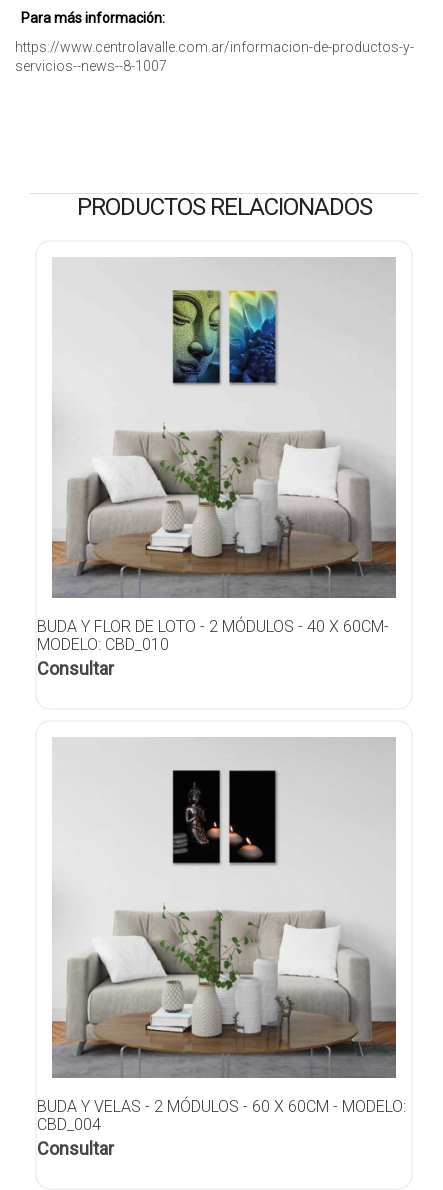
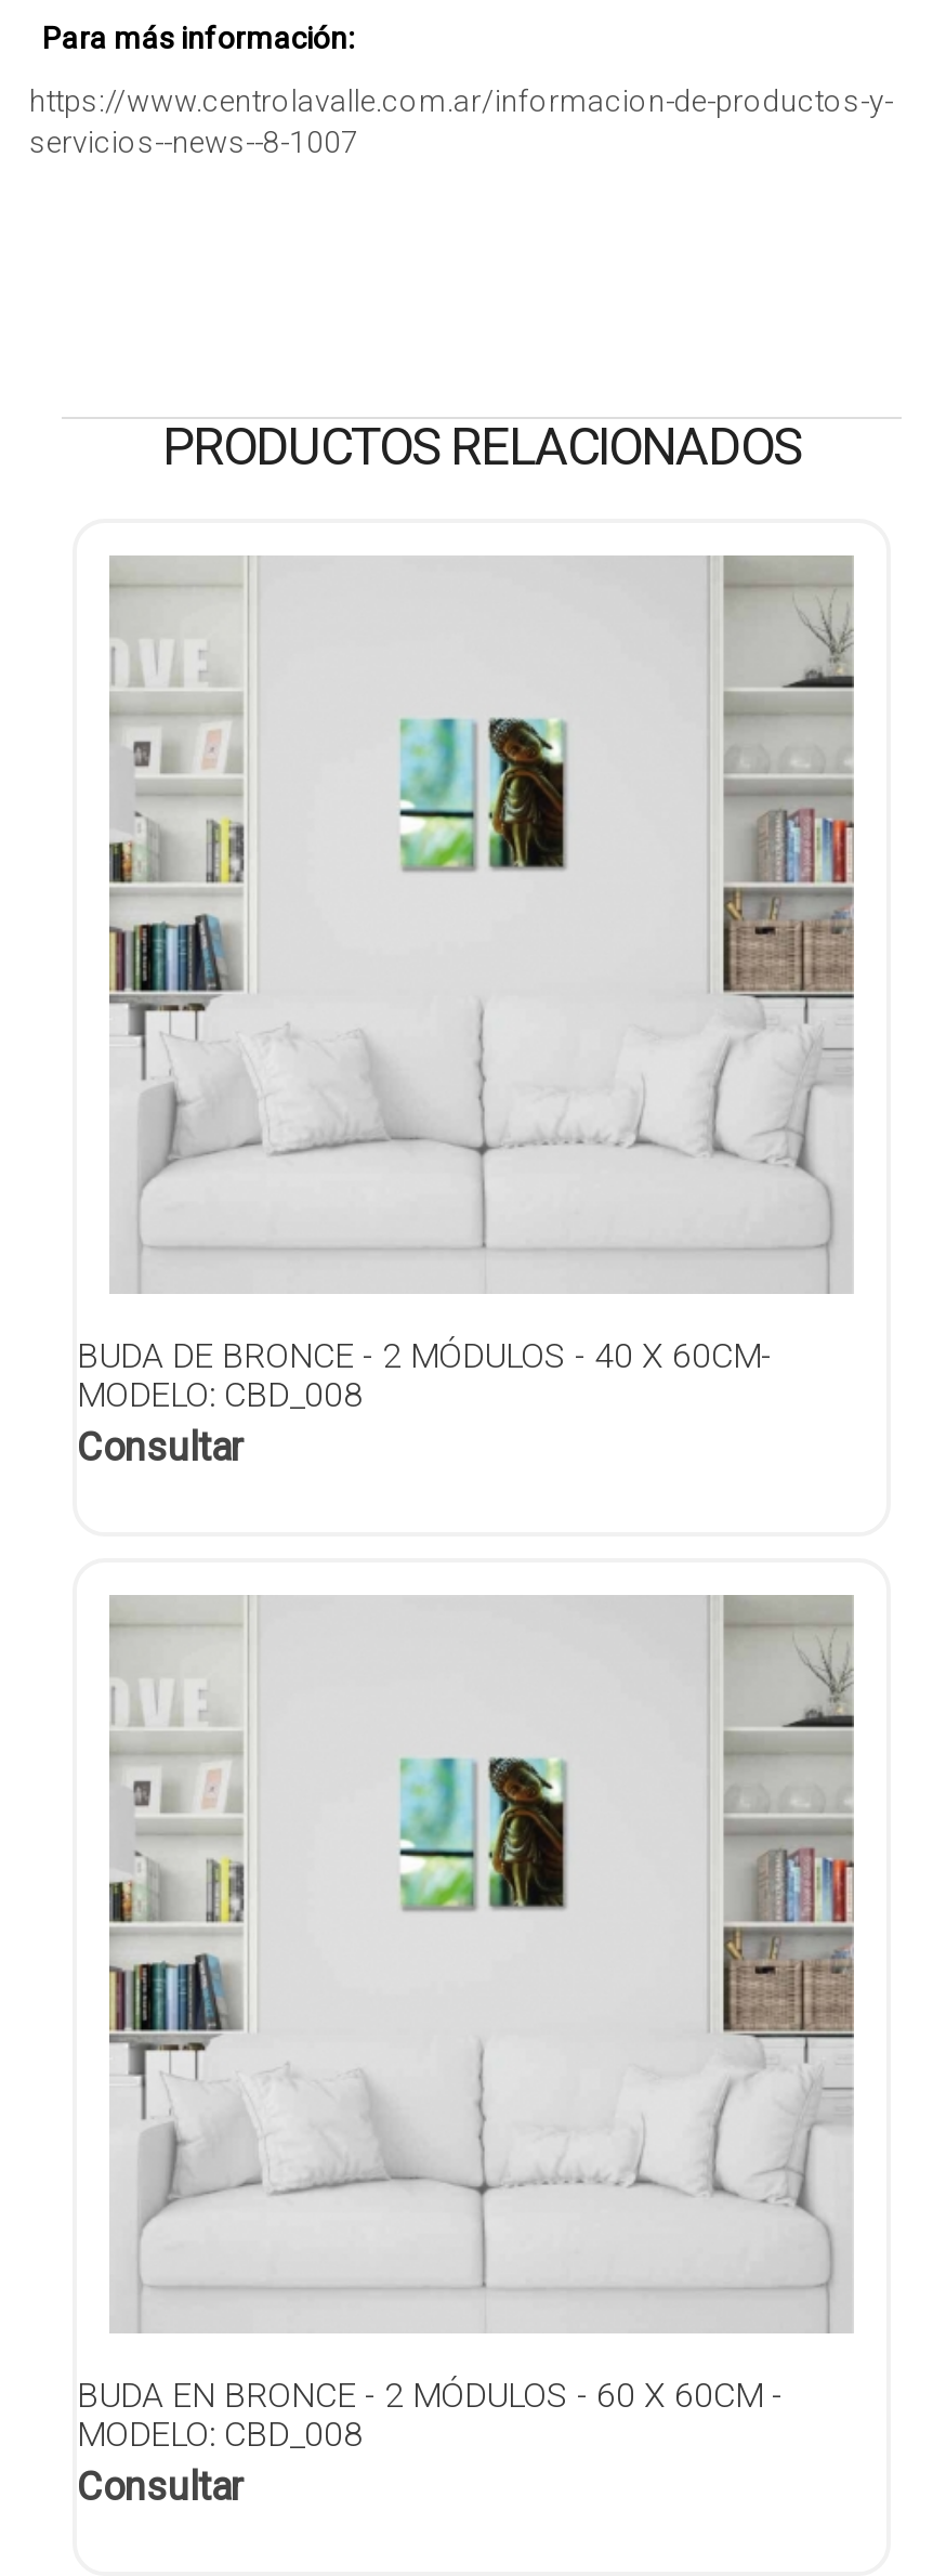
- [image]
- BUDA Y FLOR DE LOTO - 2 MÓDULOS - 40 X 60CM-
- MODELO: CBD_010
+ [image]
+ BUDA DE BRONCE - 2 MÓDULOS - 40 X 60CM-
+ MODELO: CBD_008

- [image]
- BUDA Y VELAS - 2 MÓDULOS - 60 X 60CM - MODELO:
- CBD_004
+ [image]
+ BUDA EN BRONCE - 2 MÓDULOS - 60 X 60CM -
+ MODELO: CBD_008
